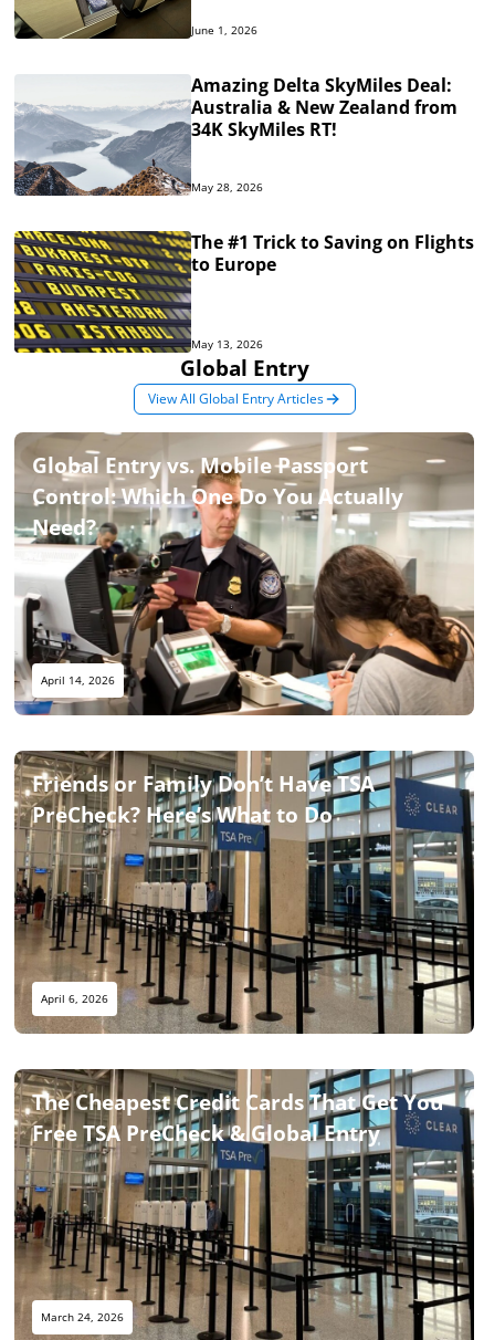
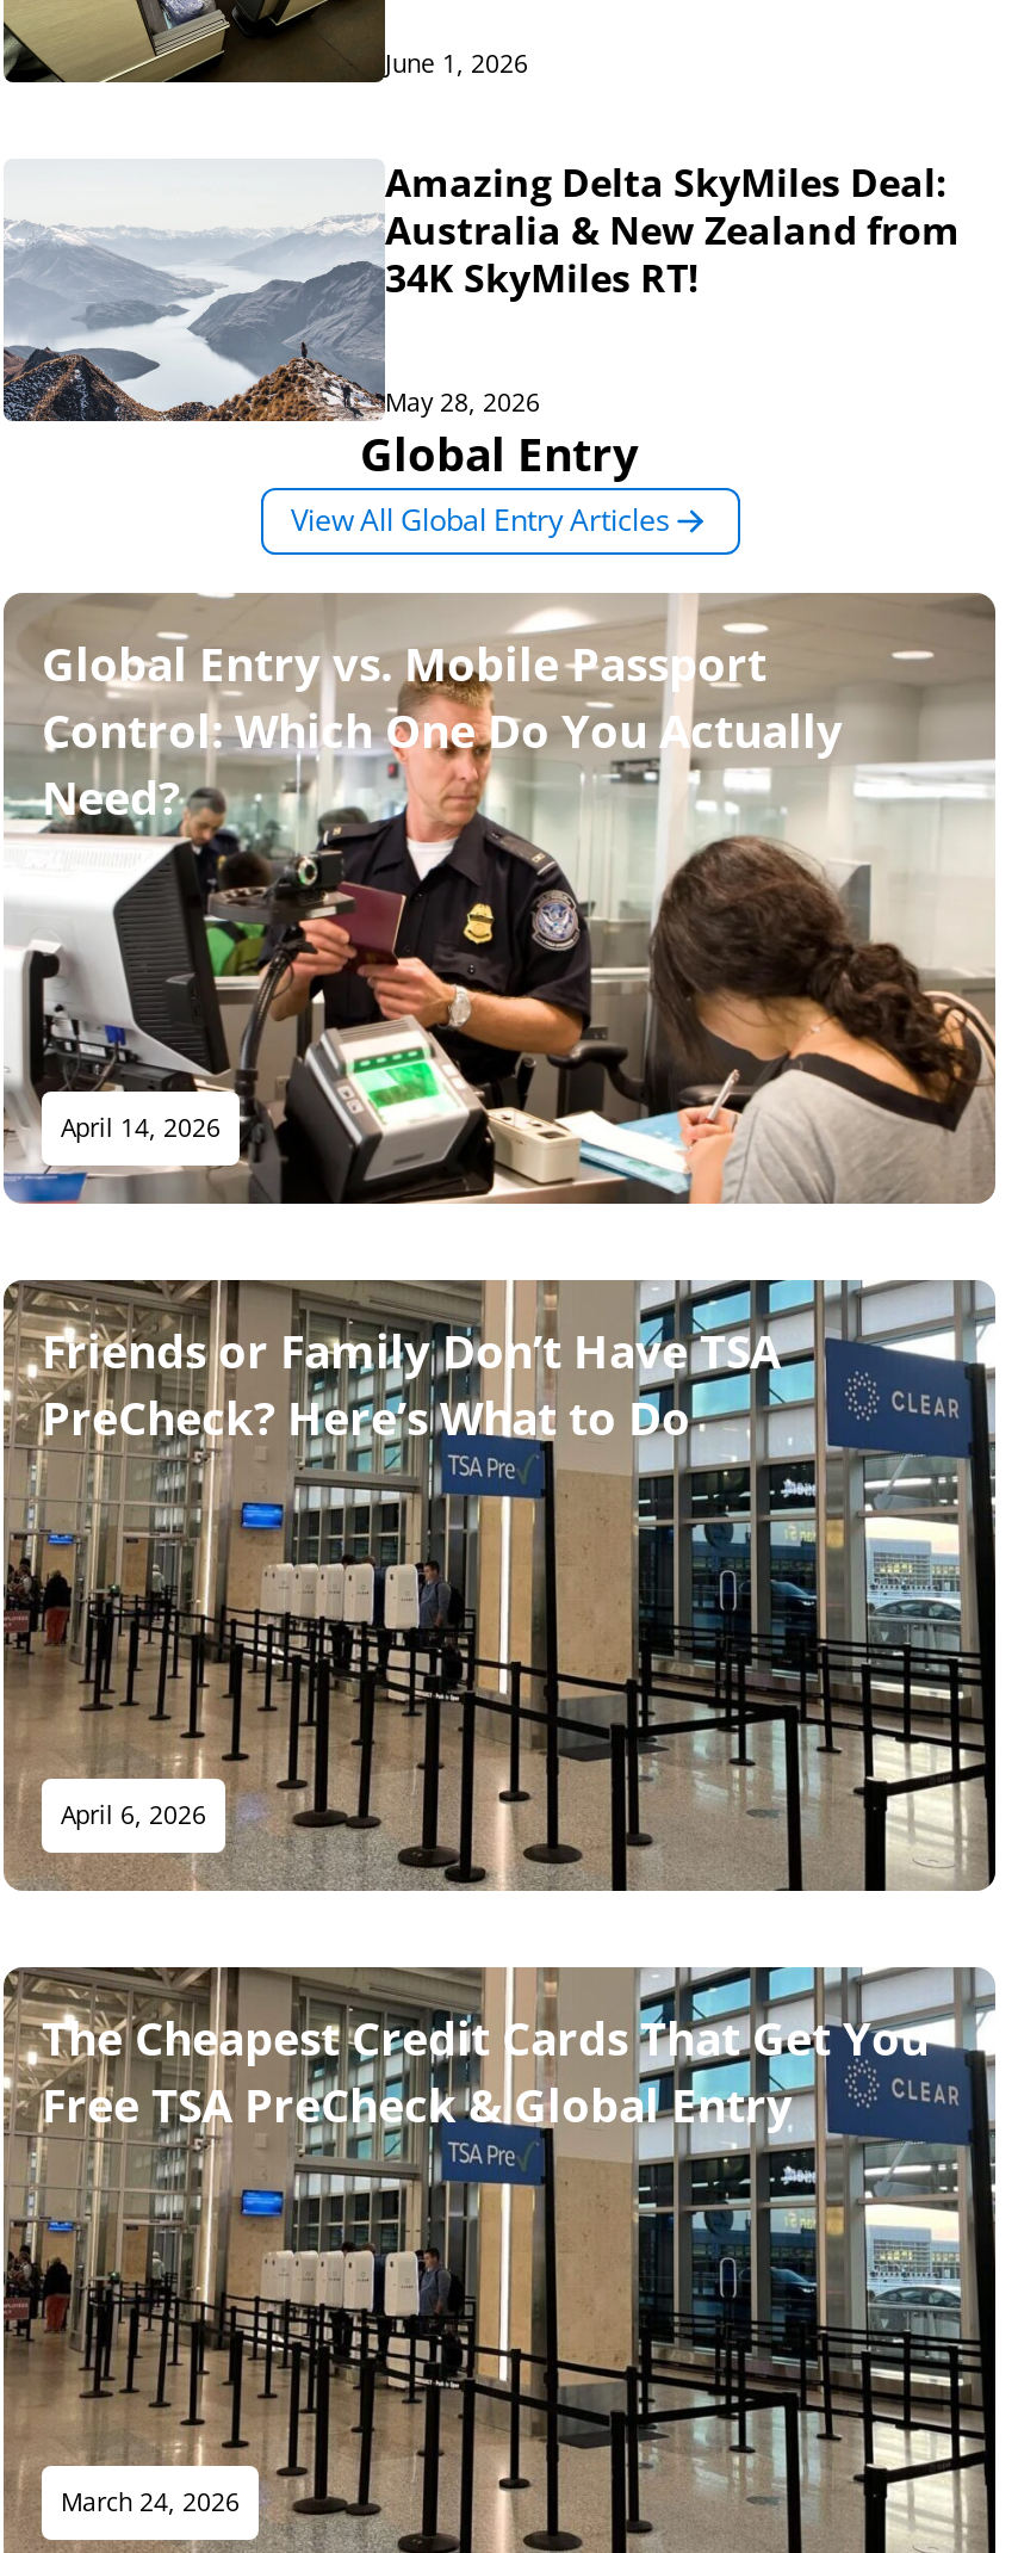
- [image]
- The #1 Trick to Saving on Flights
- to Europe
- May 13, 2026
